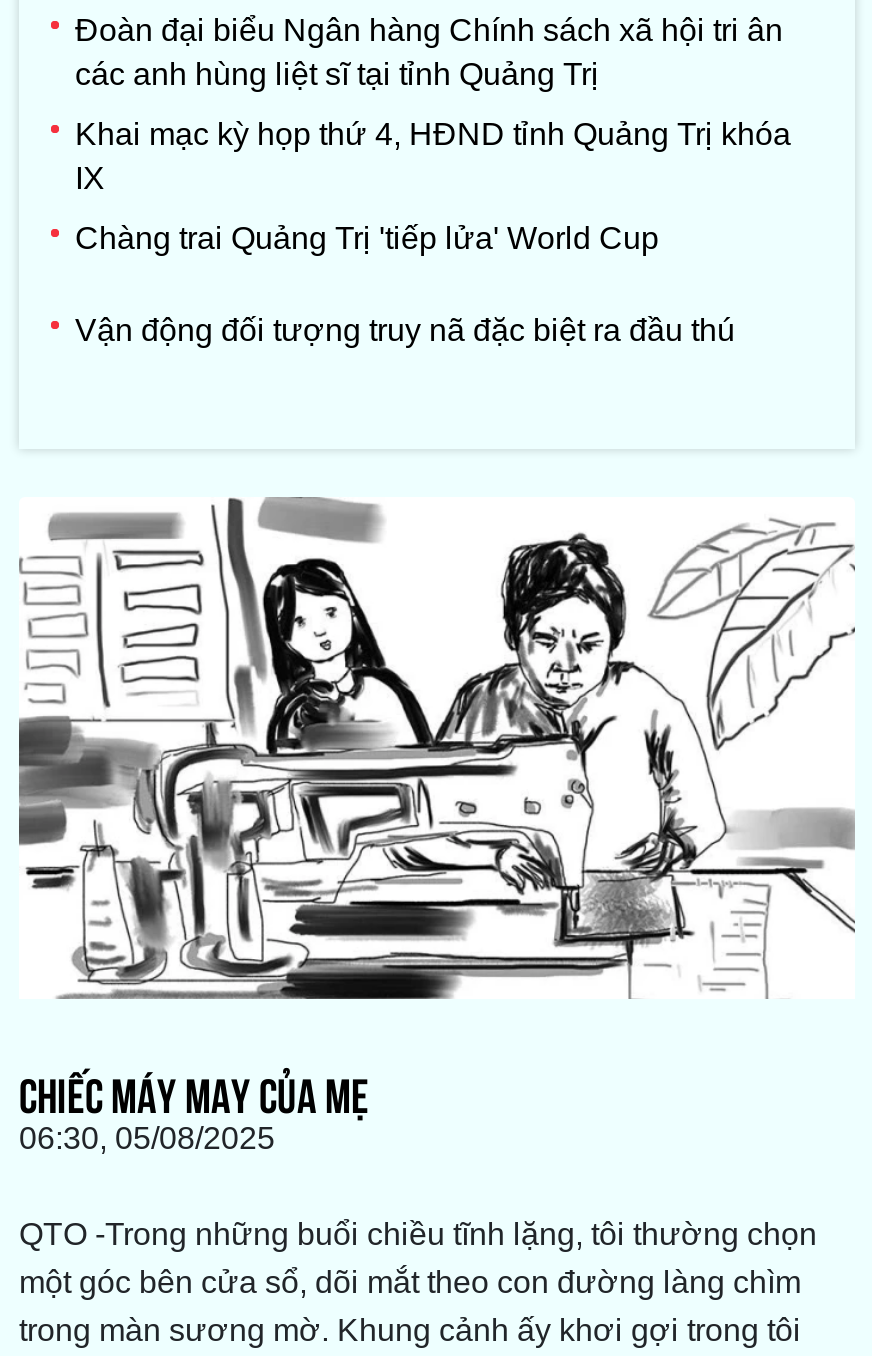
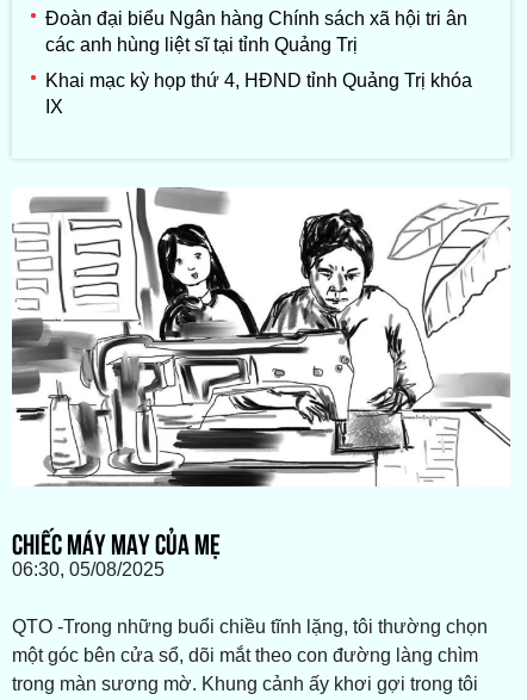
- Chàng trai Quảng Trị 'tiếp lửa' World Cup
- Vận động đối tượng truy nã đặc biệt ra đầu thú
